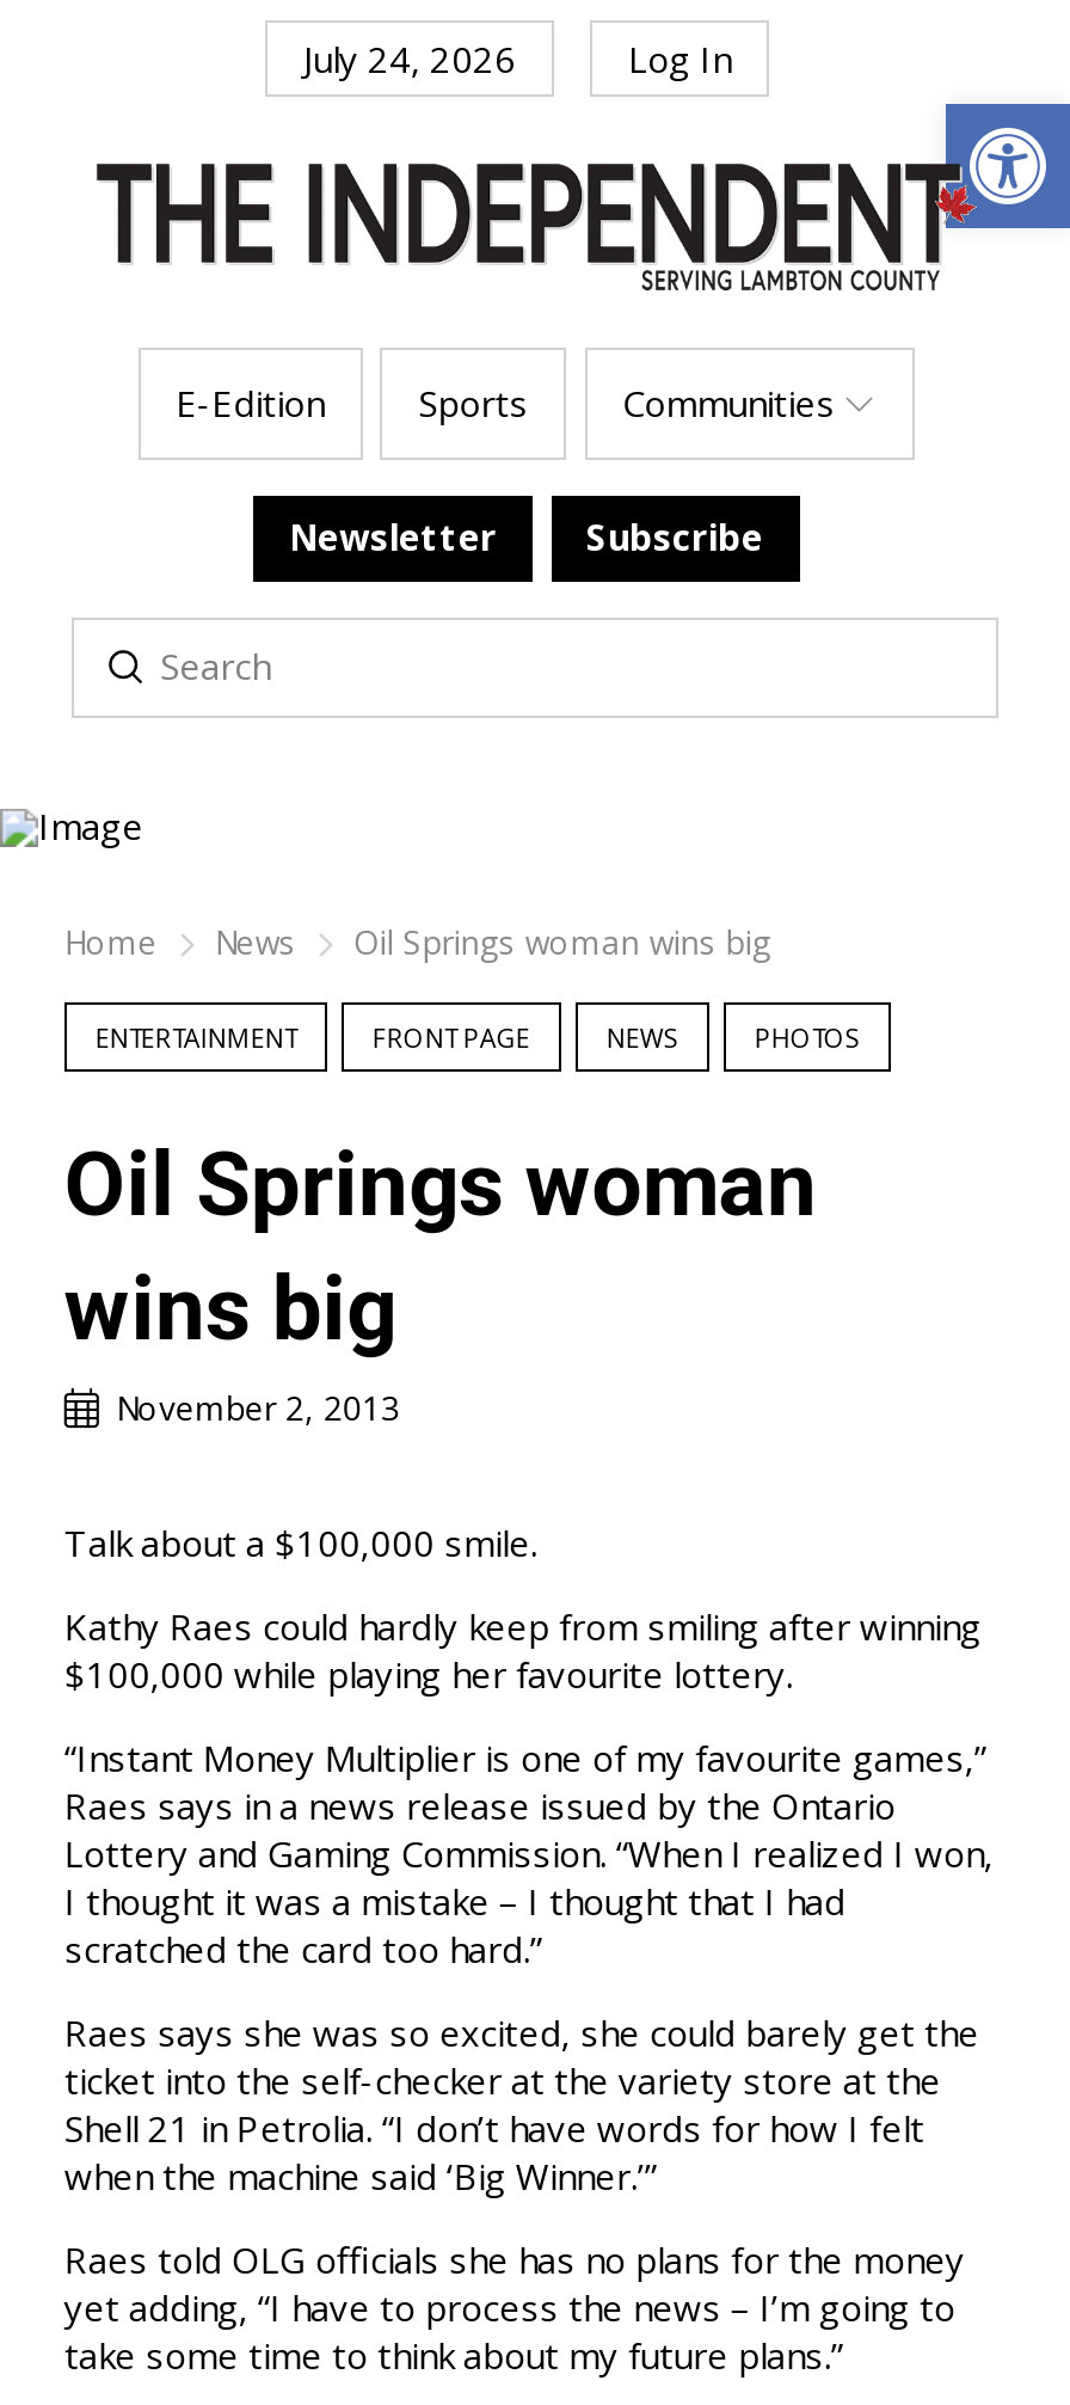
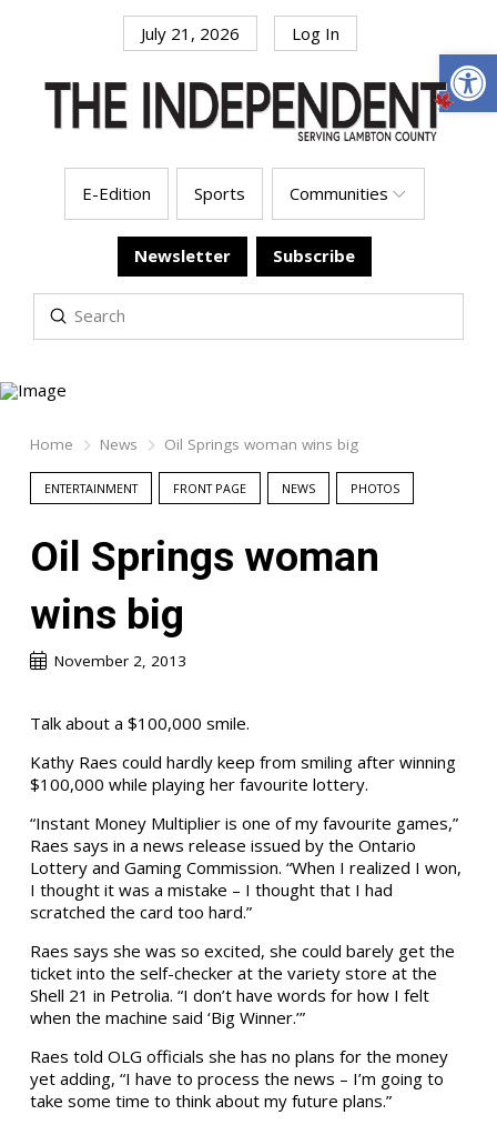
- July 24, 2026
+ July 21, 2026
